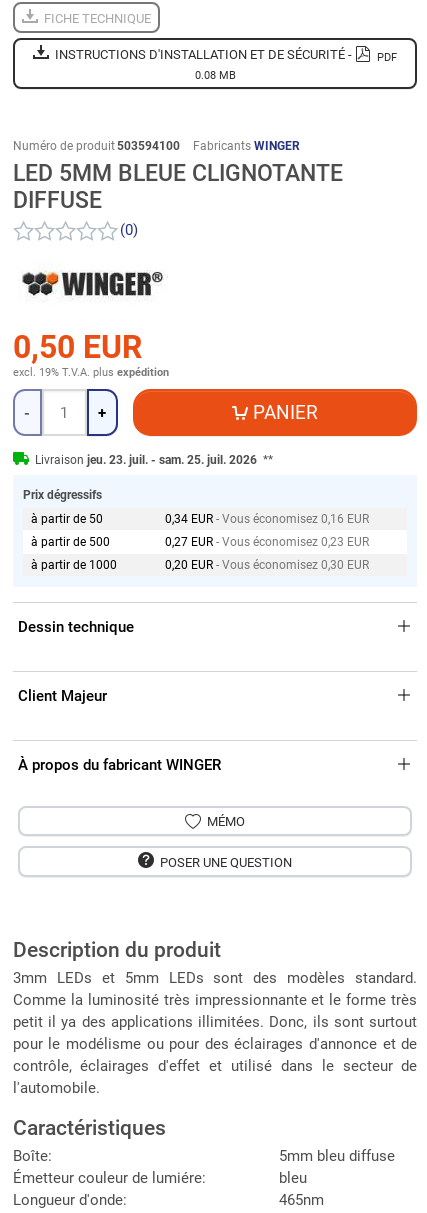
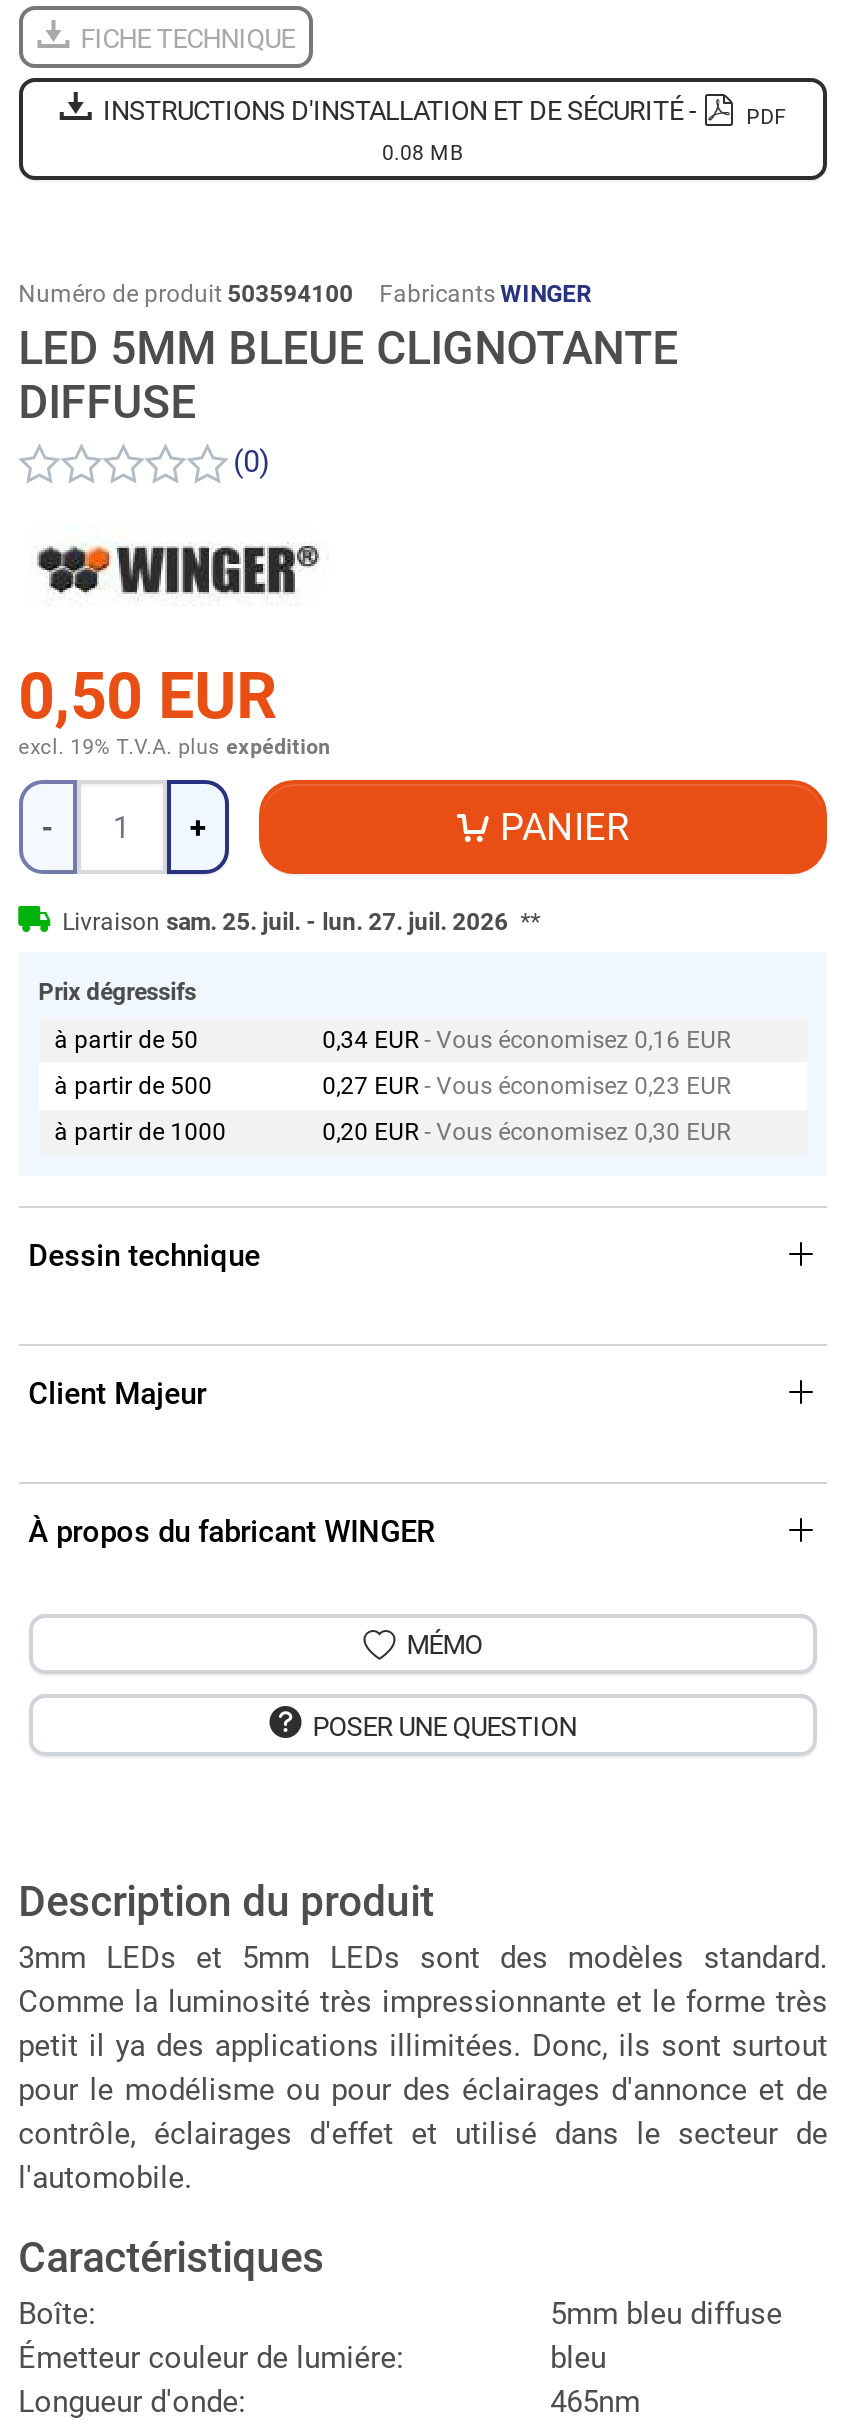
- Livraison jeu. 23. juil. - sam. 25. juil. 2026 **
+ Livraison sam. 25. juil. - lun. 27. juil. 2026 **
